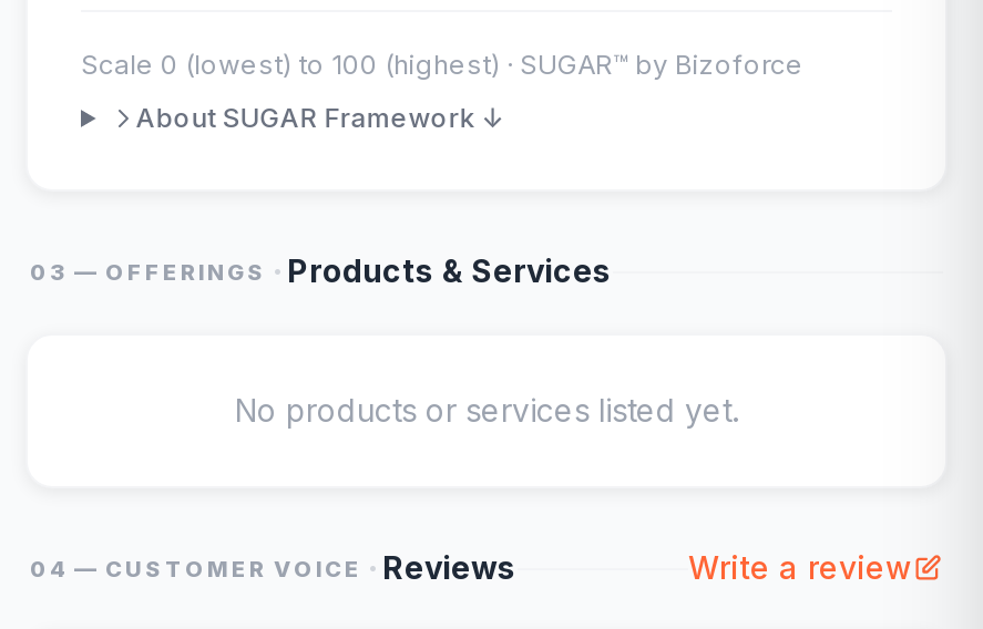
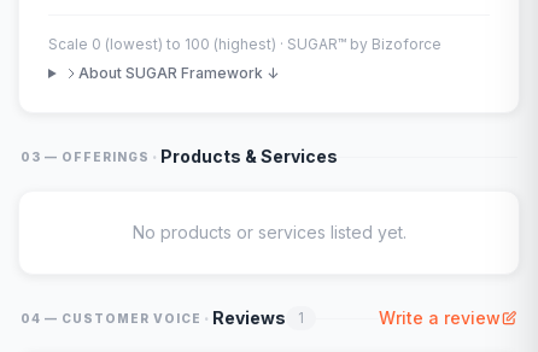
+ 1
